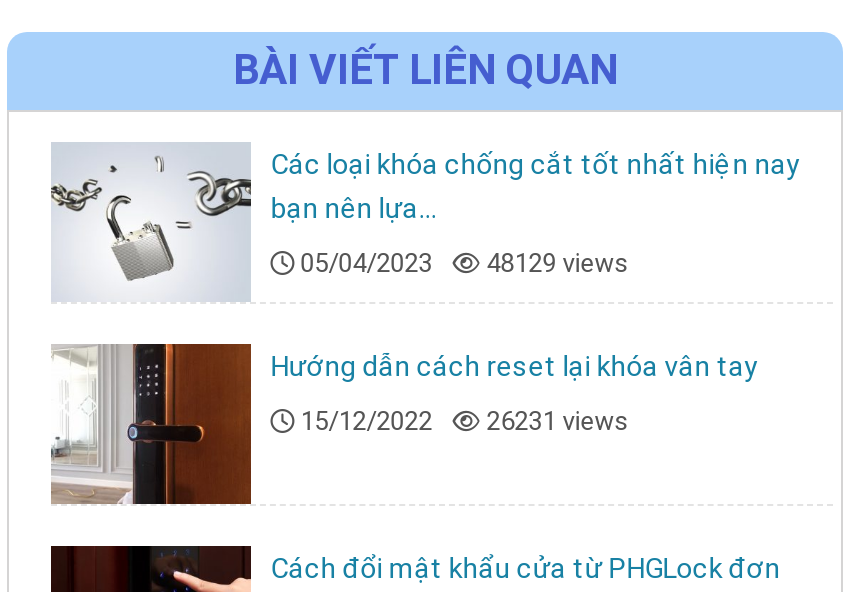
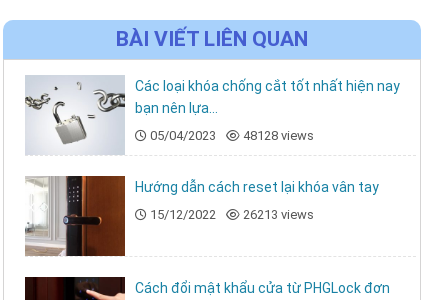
- 05/04/2023 48129 views
+ 05/04/2023 48128 views

- 15/12/2022 26231 views
+ 15/12/2022 26213 views
